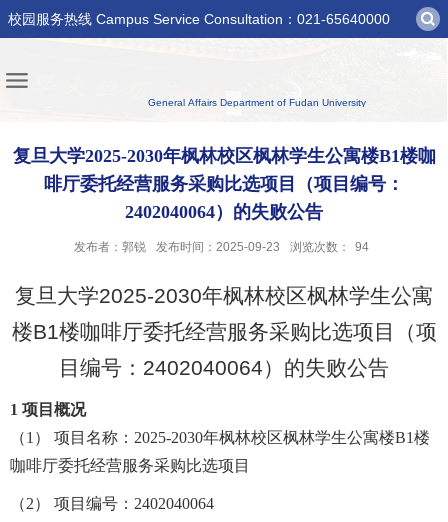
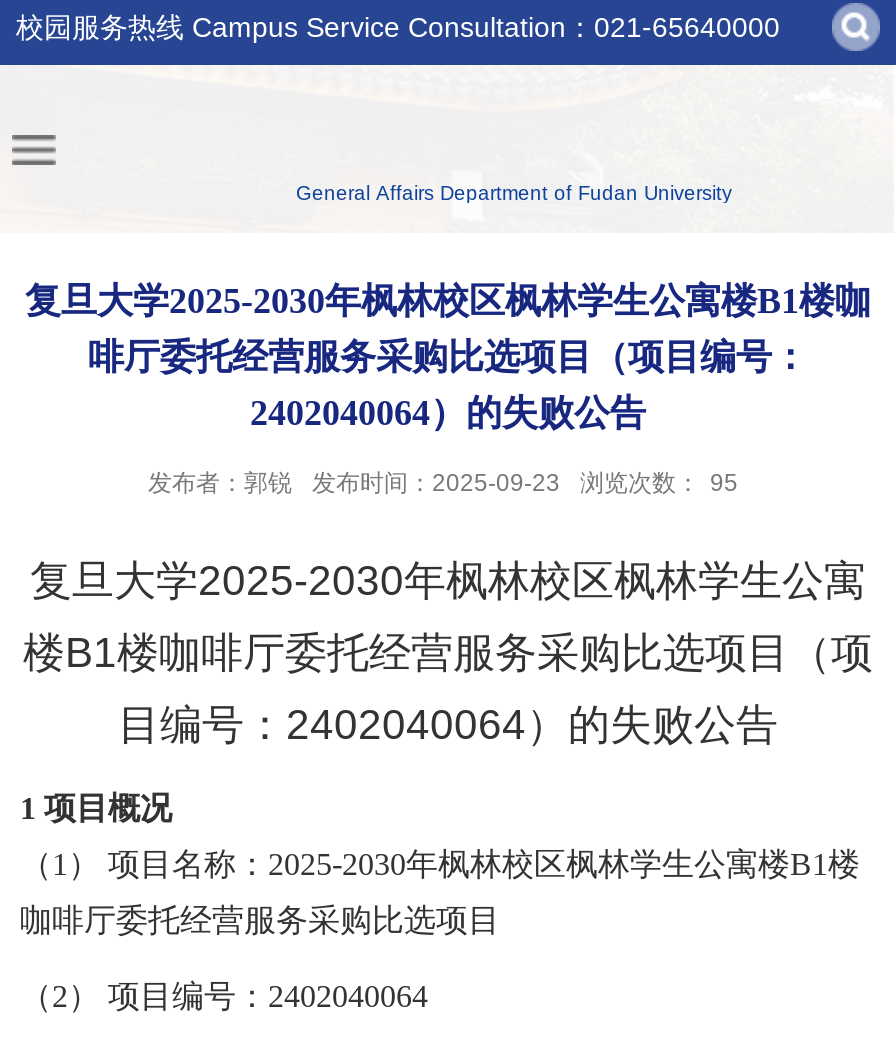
- 发布者：郭锐 发布时间：2025-09-23 浏览次数： 94
+ 发布者：郭锐 发布时间：2025-09-23 浏览次数： 95
